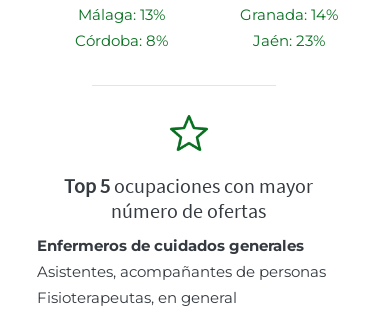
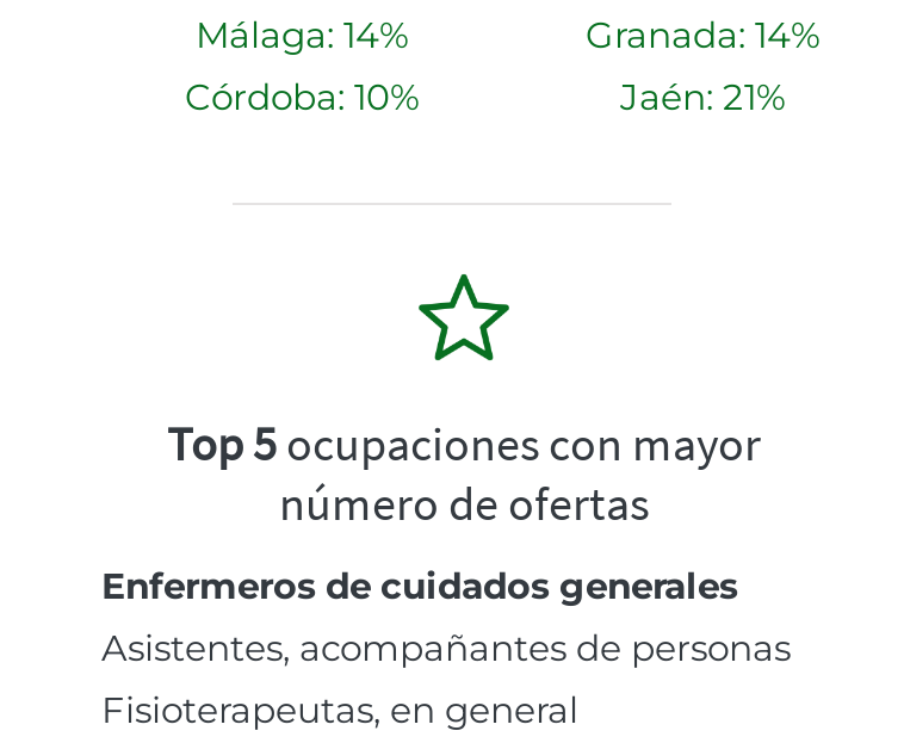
- Málaga: 13%
+ Málaga: 14%

- Córdoba: 8%
+ Córdoba: 10%

- Jaén: 23%
+ Jaén: 21%
